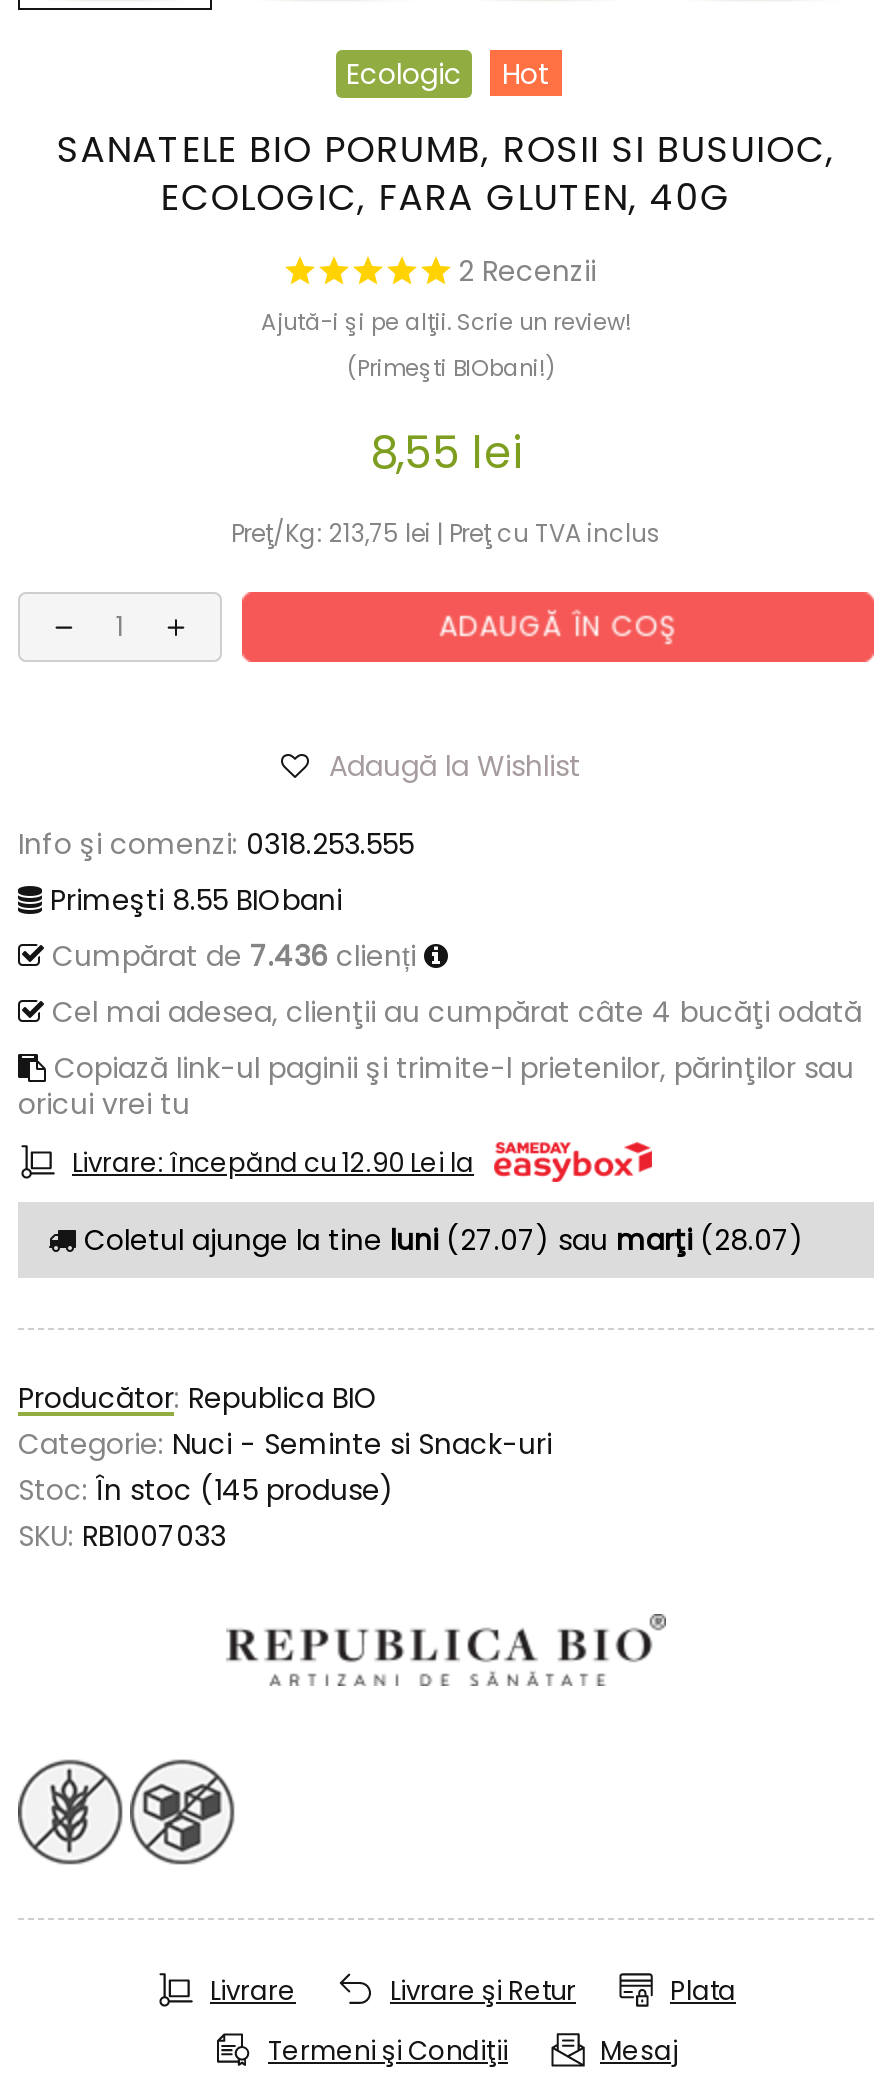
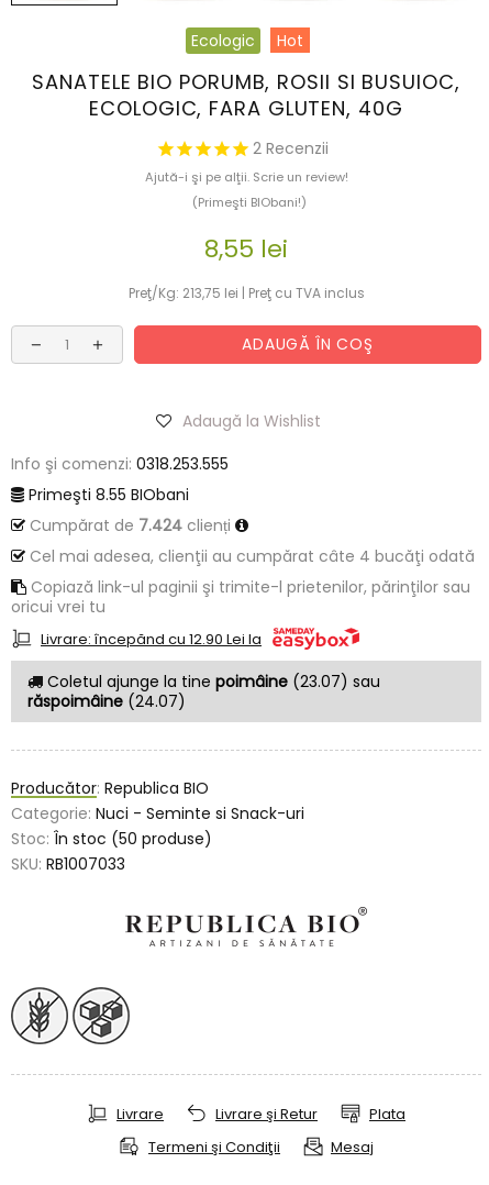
- Cumpărat de 7.436 clienți
+ Cumpărat de 7.424 clienți

- Coletul ajunge la tine luni (27.07) sau marţi (28.07)
+ Coletul ajunge la tine poimâine (23.07) sau
+ răspoimâine (24.07)

- Stoc: În stoc (145 produse)
+ Stoc: În stoc (50 produse)
